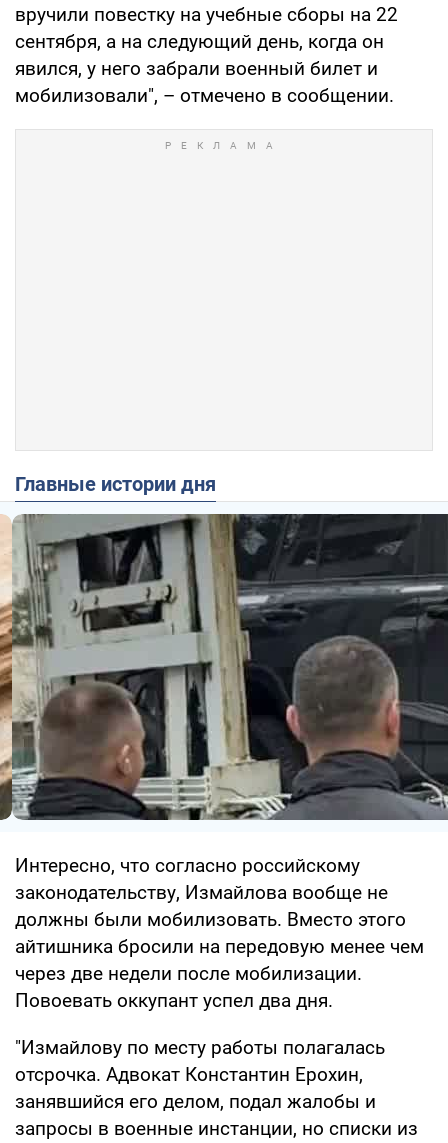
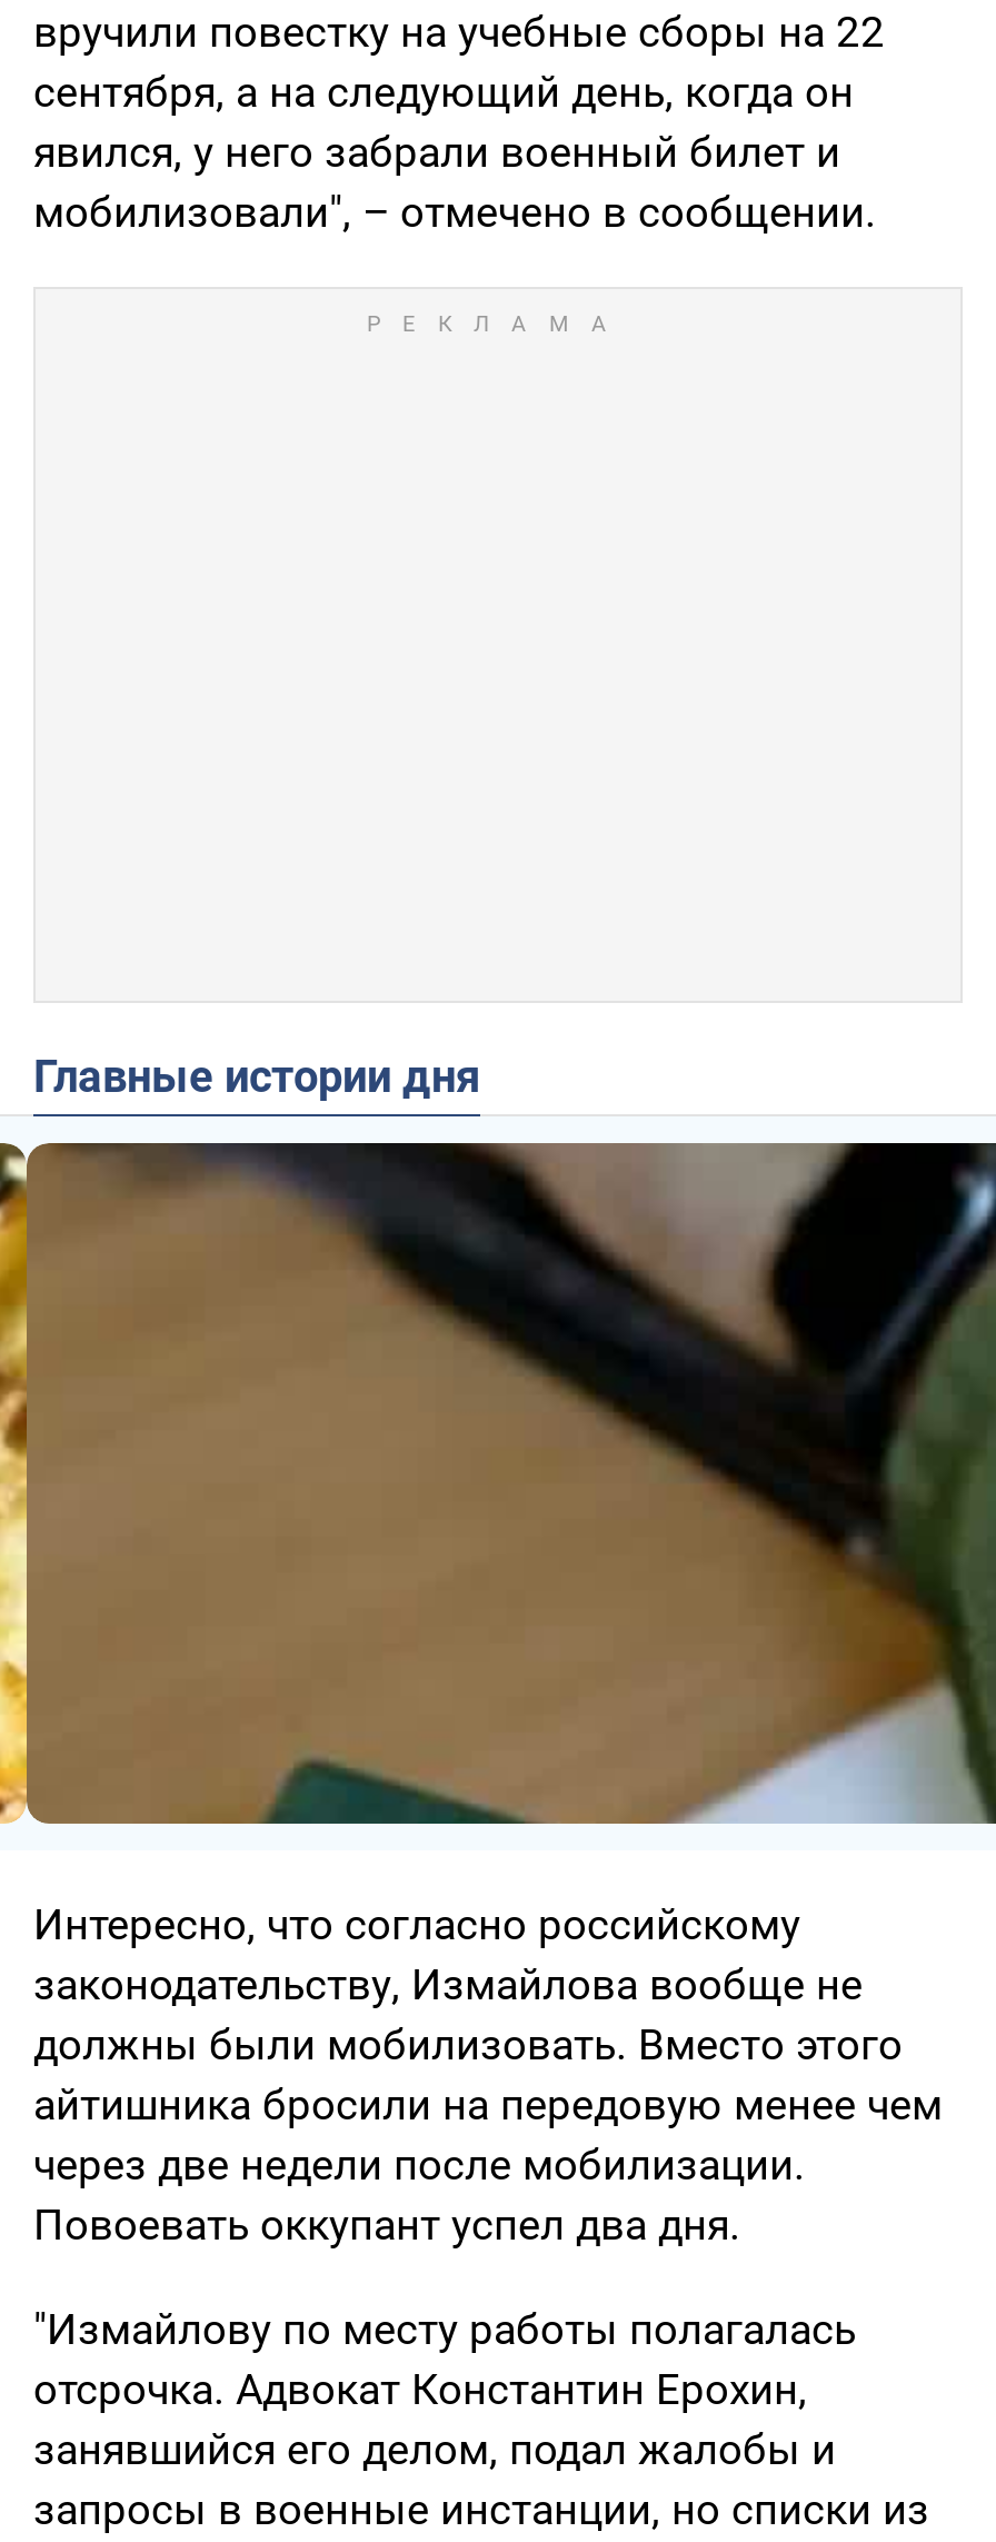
- [image]
+ [image]
